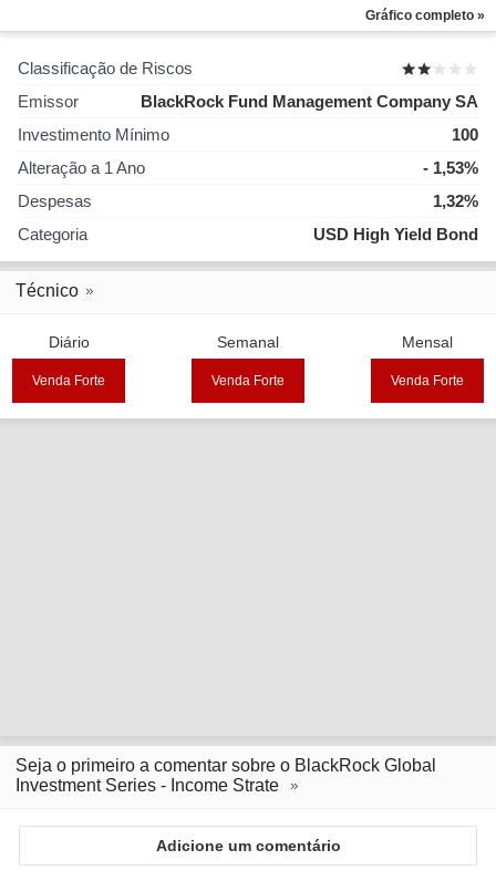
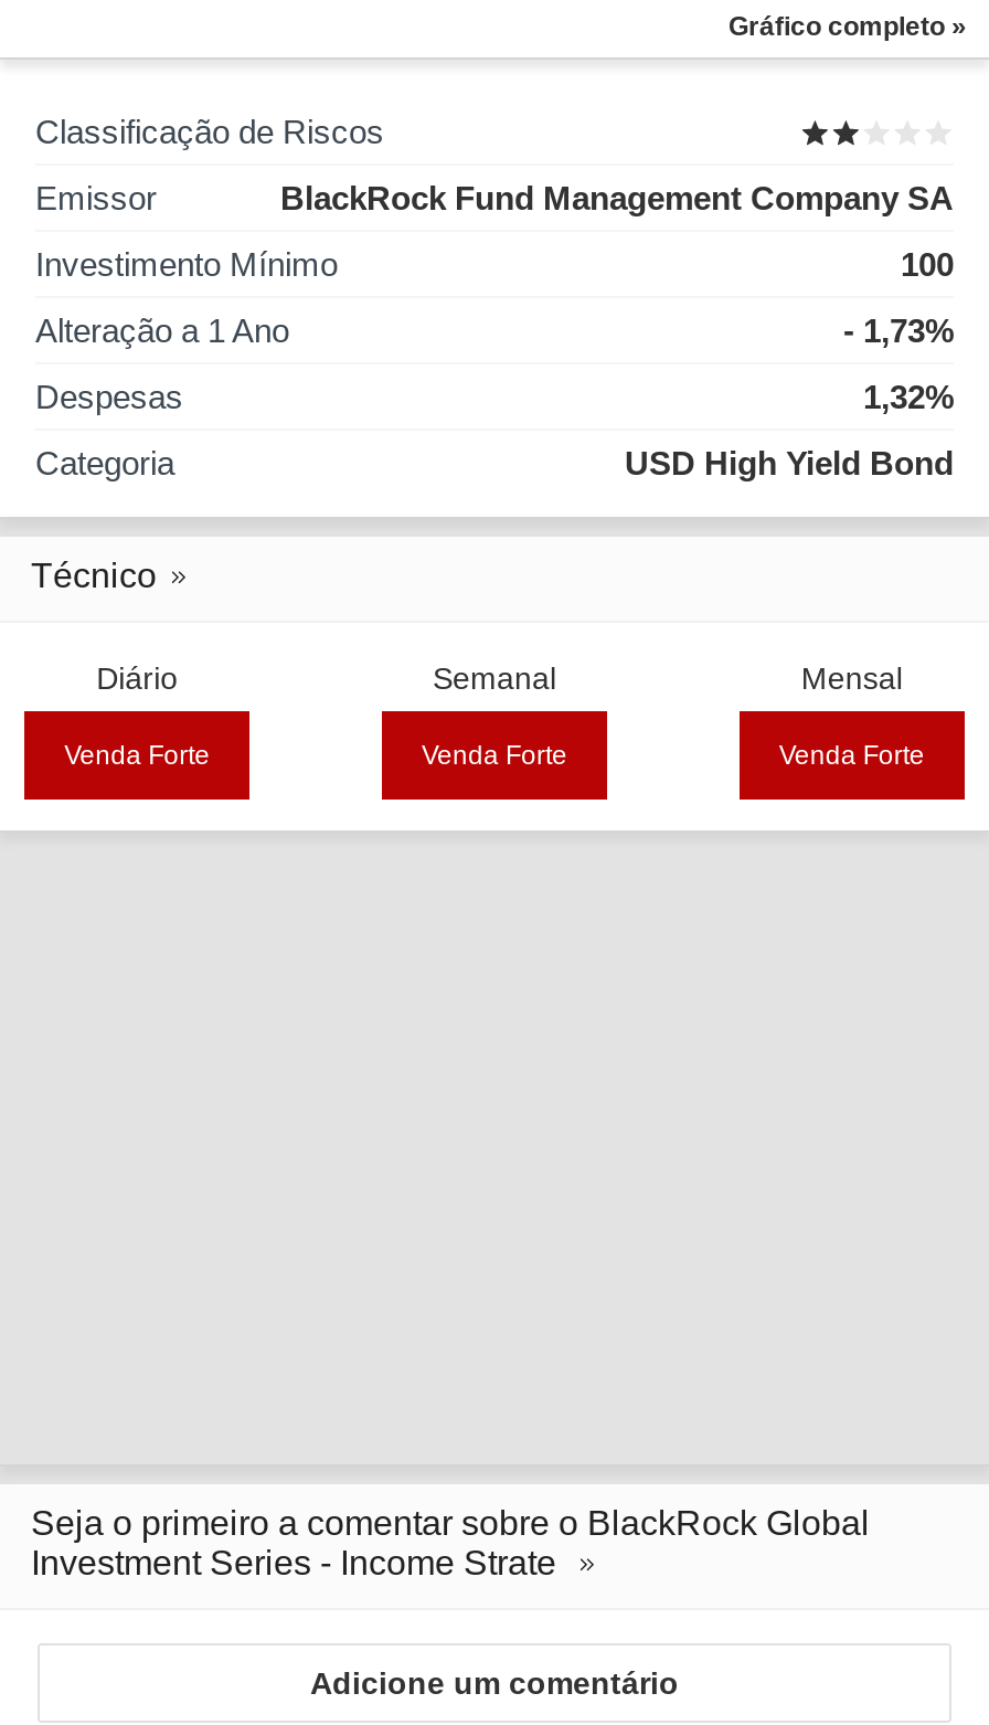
- - 1,53%
+ - 1,73%
